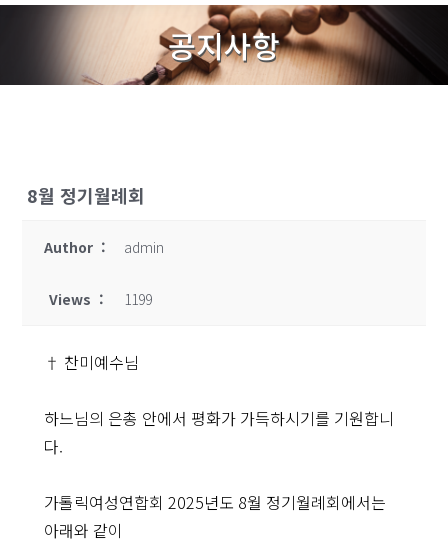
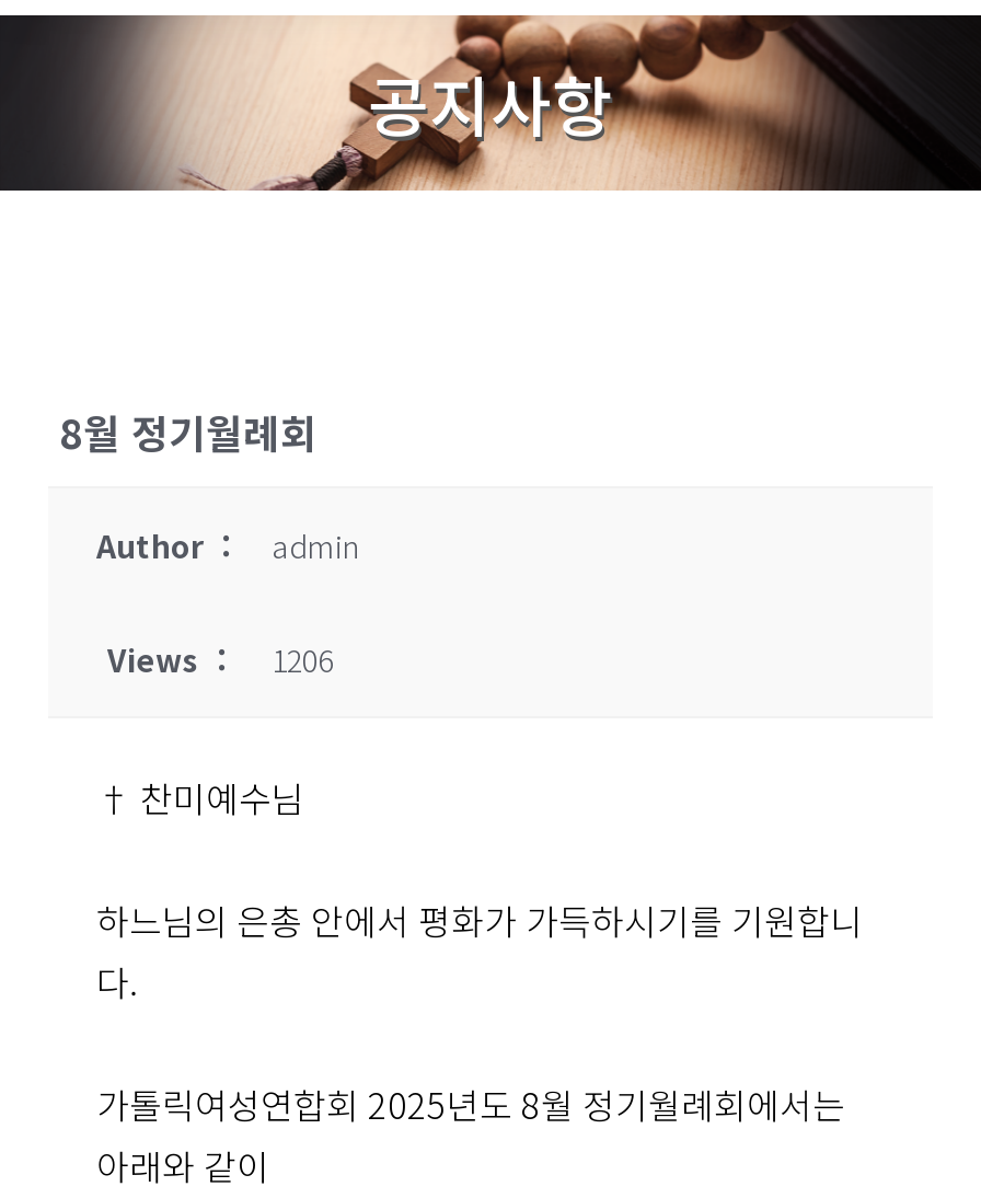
- Views : 1199
+ Views : 1206
